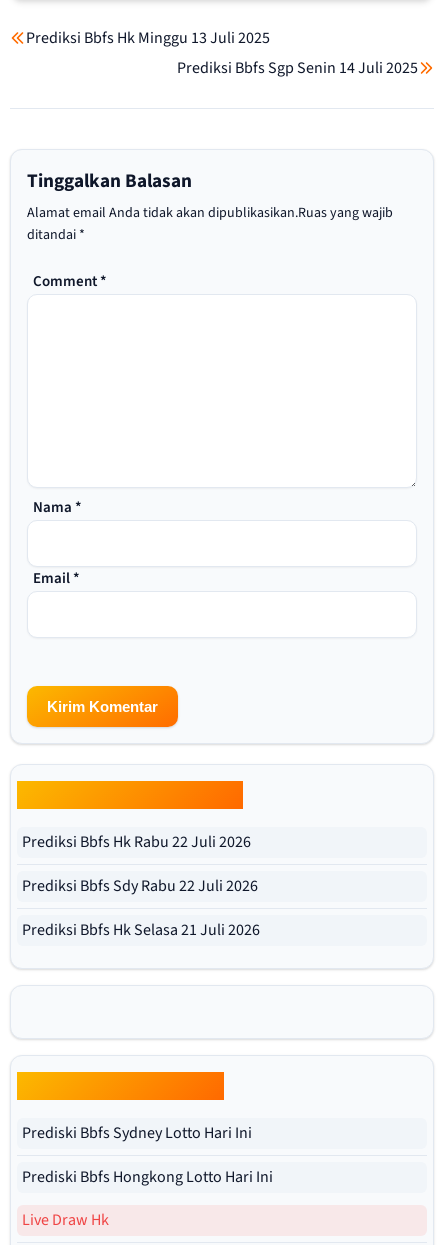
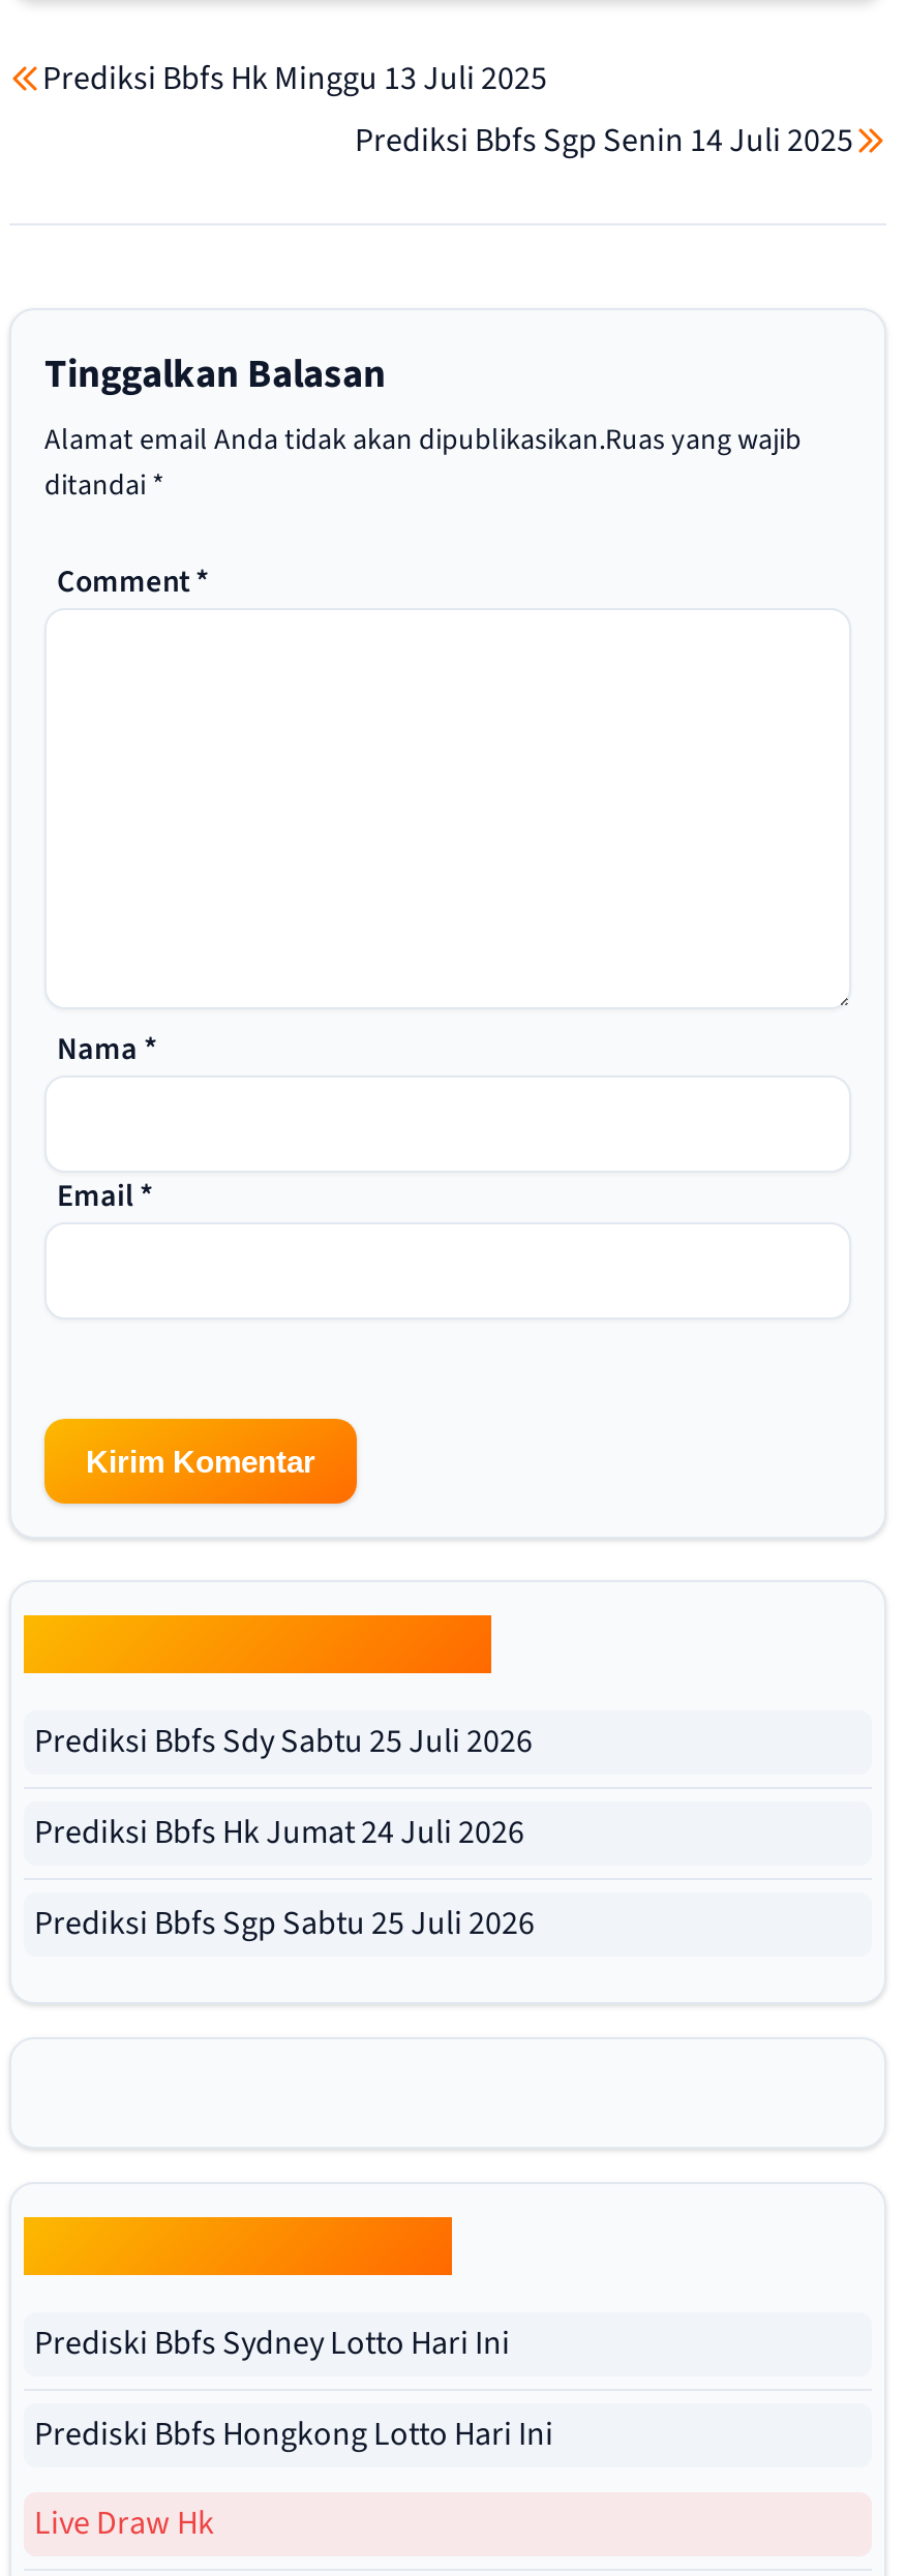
- Prediksi Bbfs Hk Rabu 22 Juli 2026
+ Prediksi Bbfs Sdy Sabtu 25 Juli 2026

- Prediksi Bbfs Sdy Rabu 22 Juli 2026
+ Prediksi Bbfs Hk Jumat 24 Juli 2026

- Prediksi Bbfs Hk Selasa 21 Juli 2026
+ Prediksi Bbfs Sgp Sabtu 25 Juli 2026
